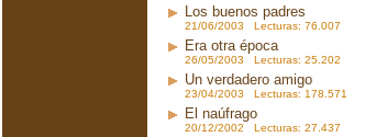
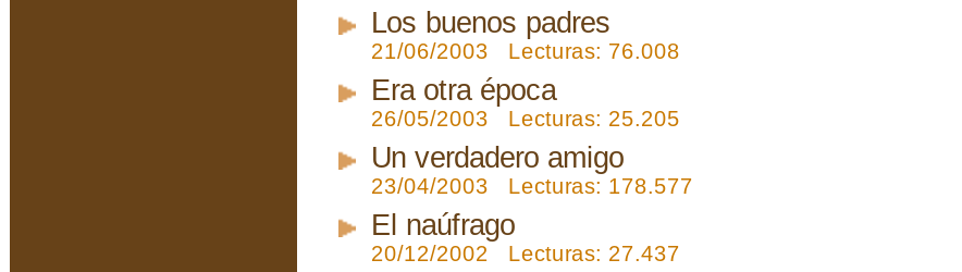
- 21/06/2003 Lecturas: 76.007
+ 21/06/2003 Lecturas: 76.008

- 26/05/2003 Lecturas: 25.202
+ 26/05/2003 Lecturas: 25.205

- 23/04/2003 Lecturas: 178.571
+ 23/04/2003 Lecturas: 178.577
